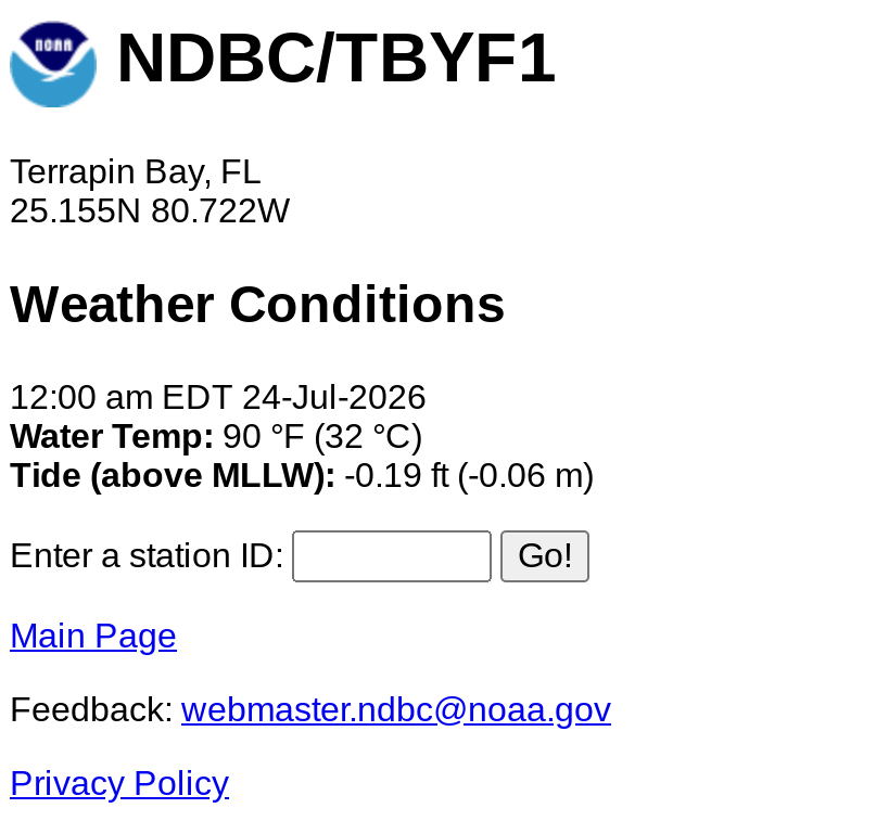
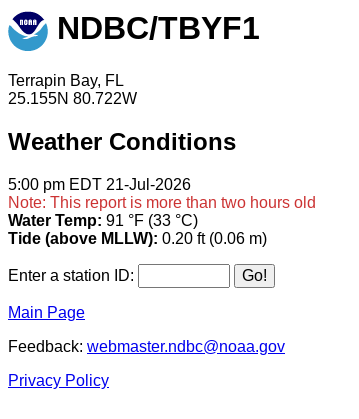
- 12:00 am EDT 24-Jul-2026
- Water Temp: 90 °F (32 °C)
- Tide (above MLLW): -0.19 ft (-0.06 m)
+ 5:00 pm EDT 21-Jul-2026
+ Note: This report is more than two hours old
+ Water Temp: 91 °F (33 °C)
+ Tide (above MLLW): 0.20 ft (0.06 m)
